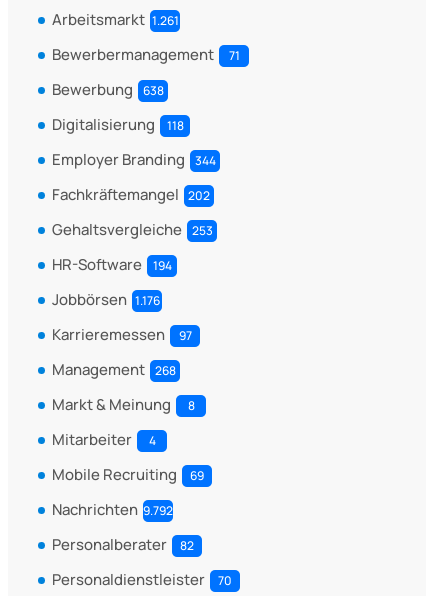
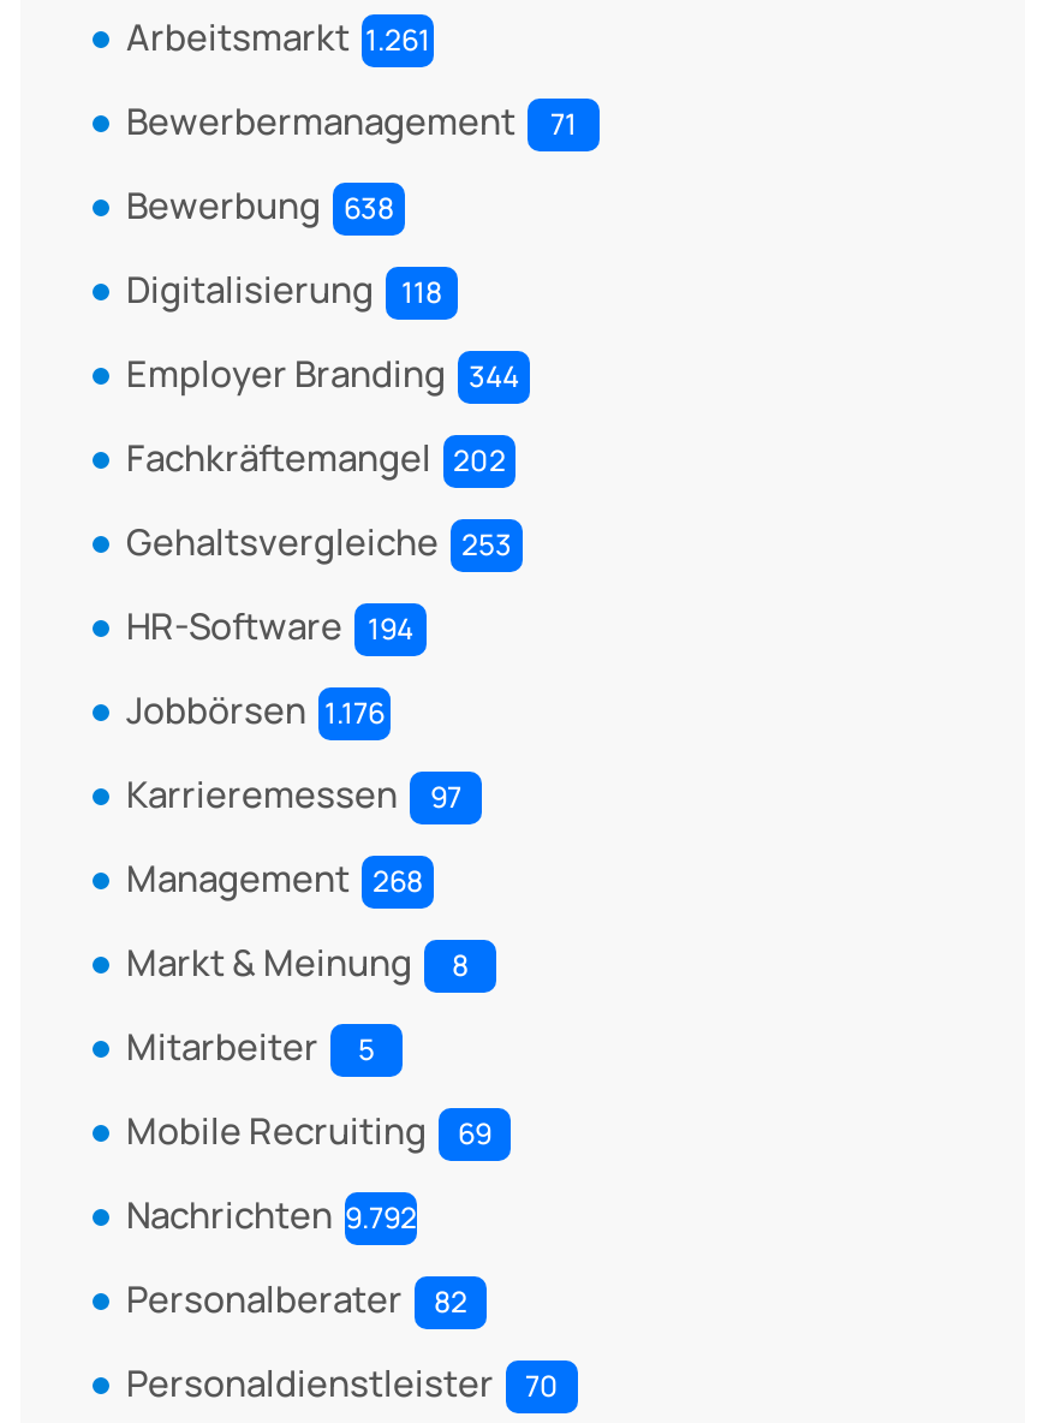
- Mitarbeiter 4
+ Mitarbeiter 5
